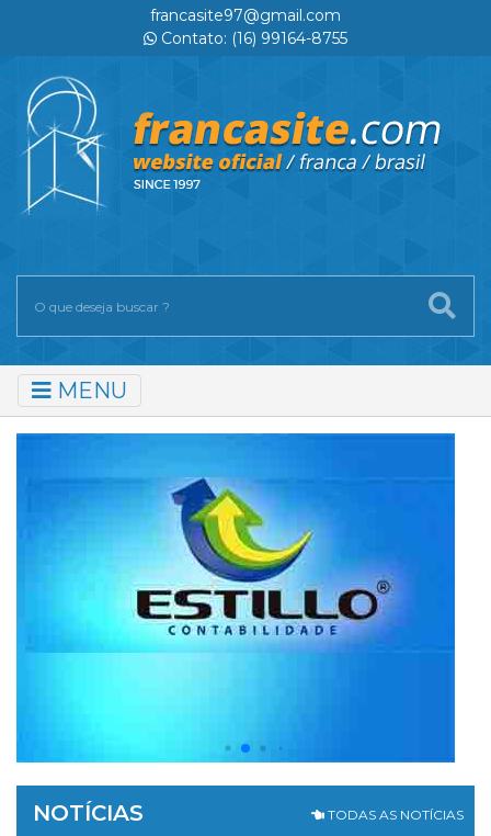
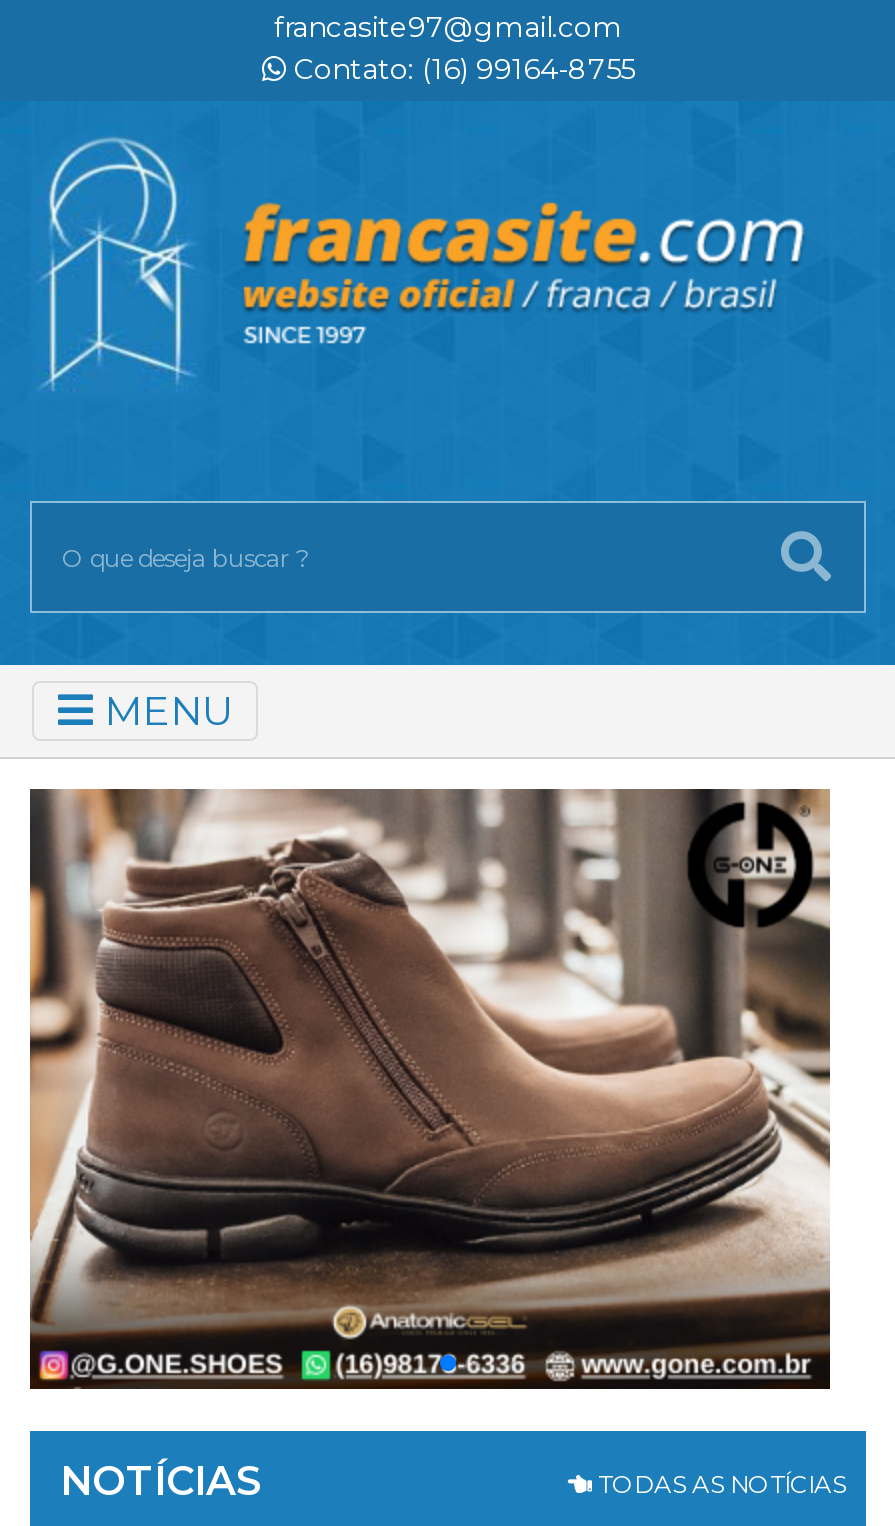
- [image]
+ [image]
